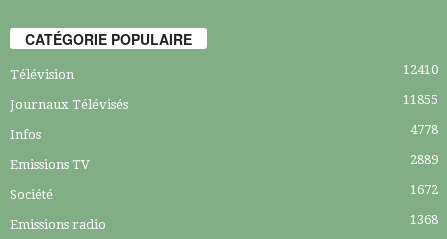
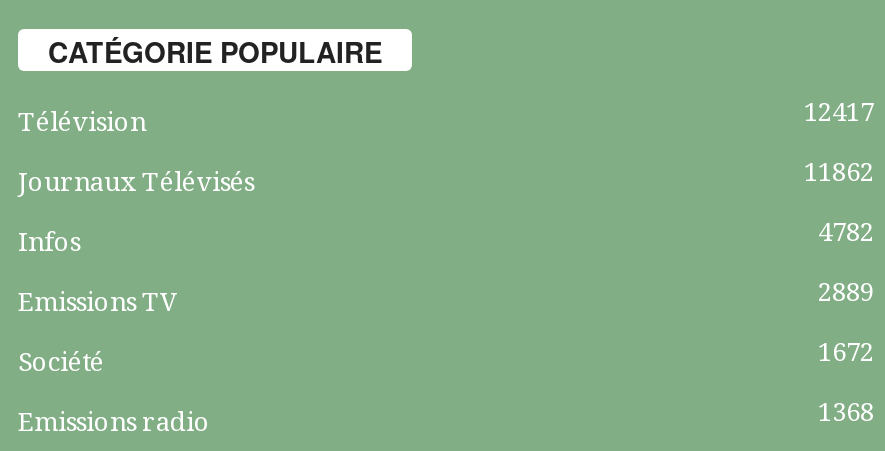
- 12410
+ 12417

- 11855
+ 11862

- 4778
+ 4782
